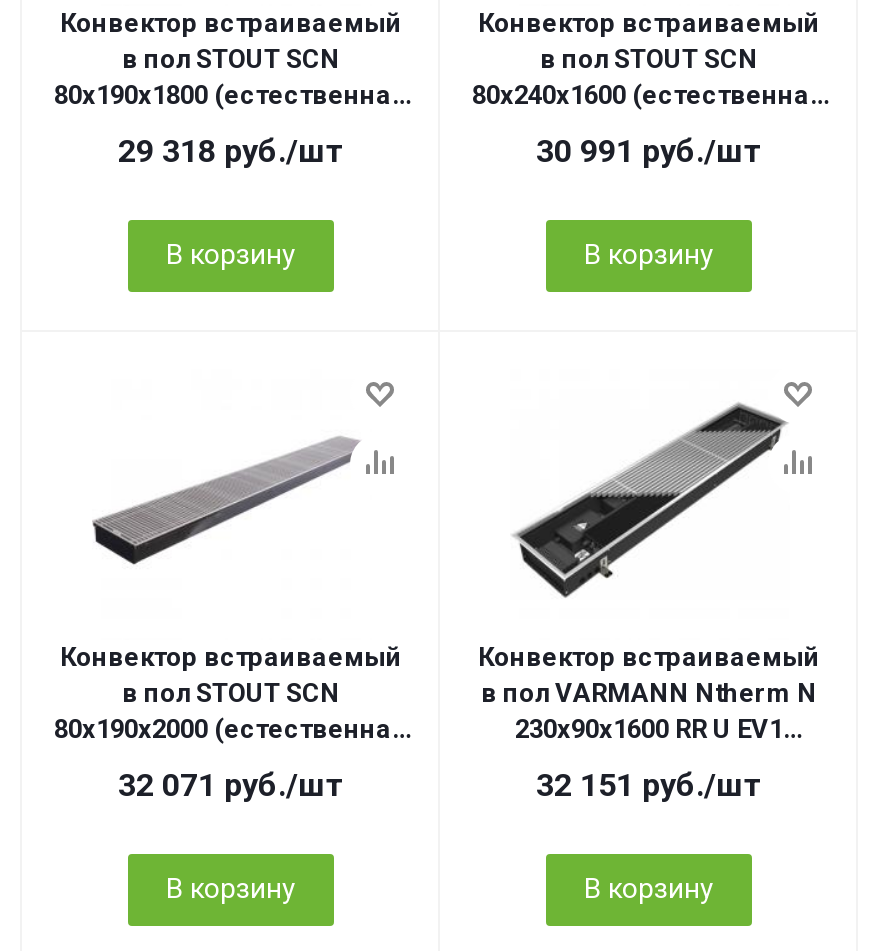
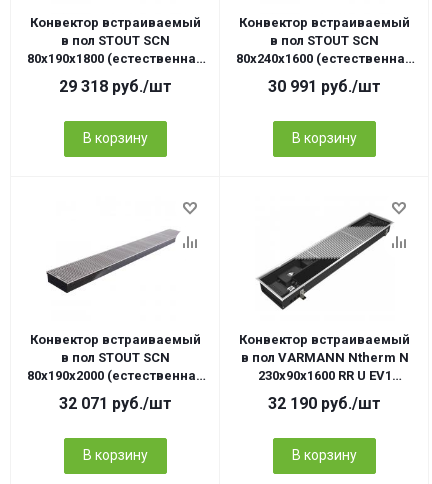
- 32 151 руб./шт
+ 32 190 руб./шт
